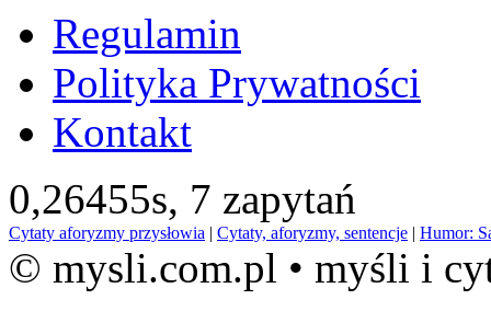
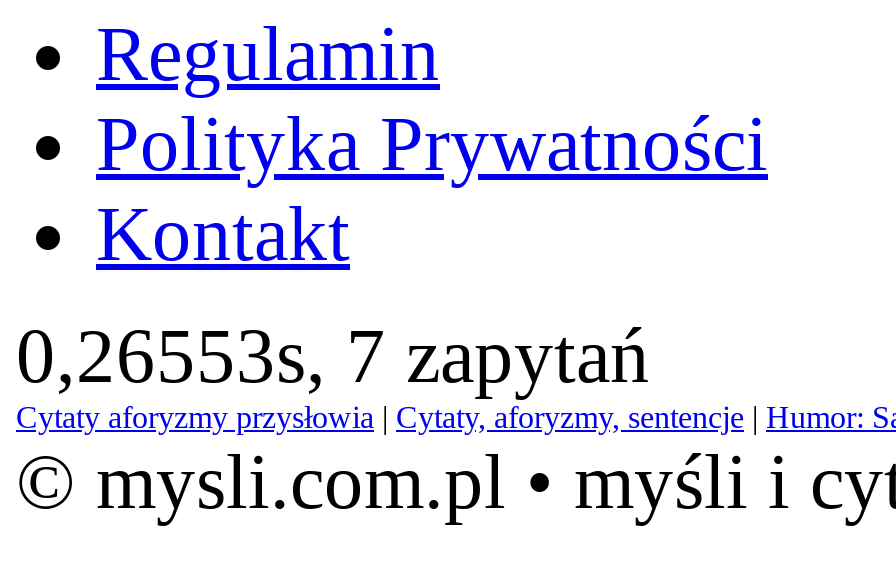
- 0,26455s, 7 zapytań
+ 0,26553s, 7 zapytań
